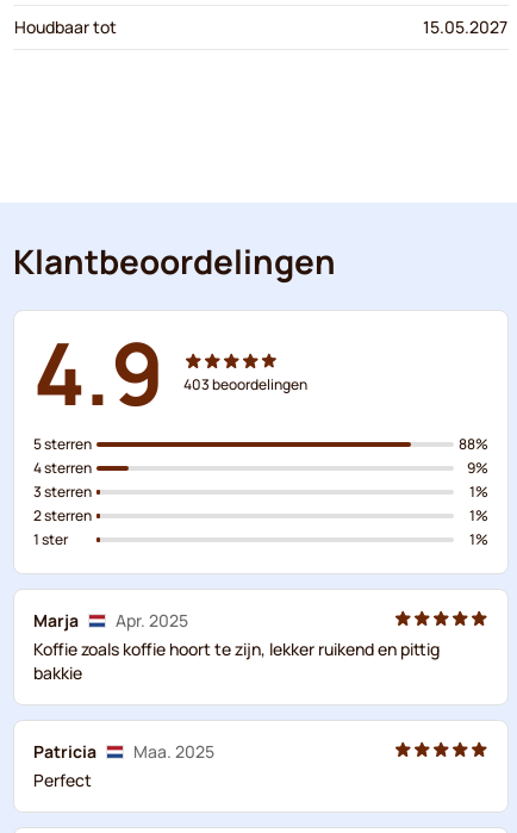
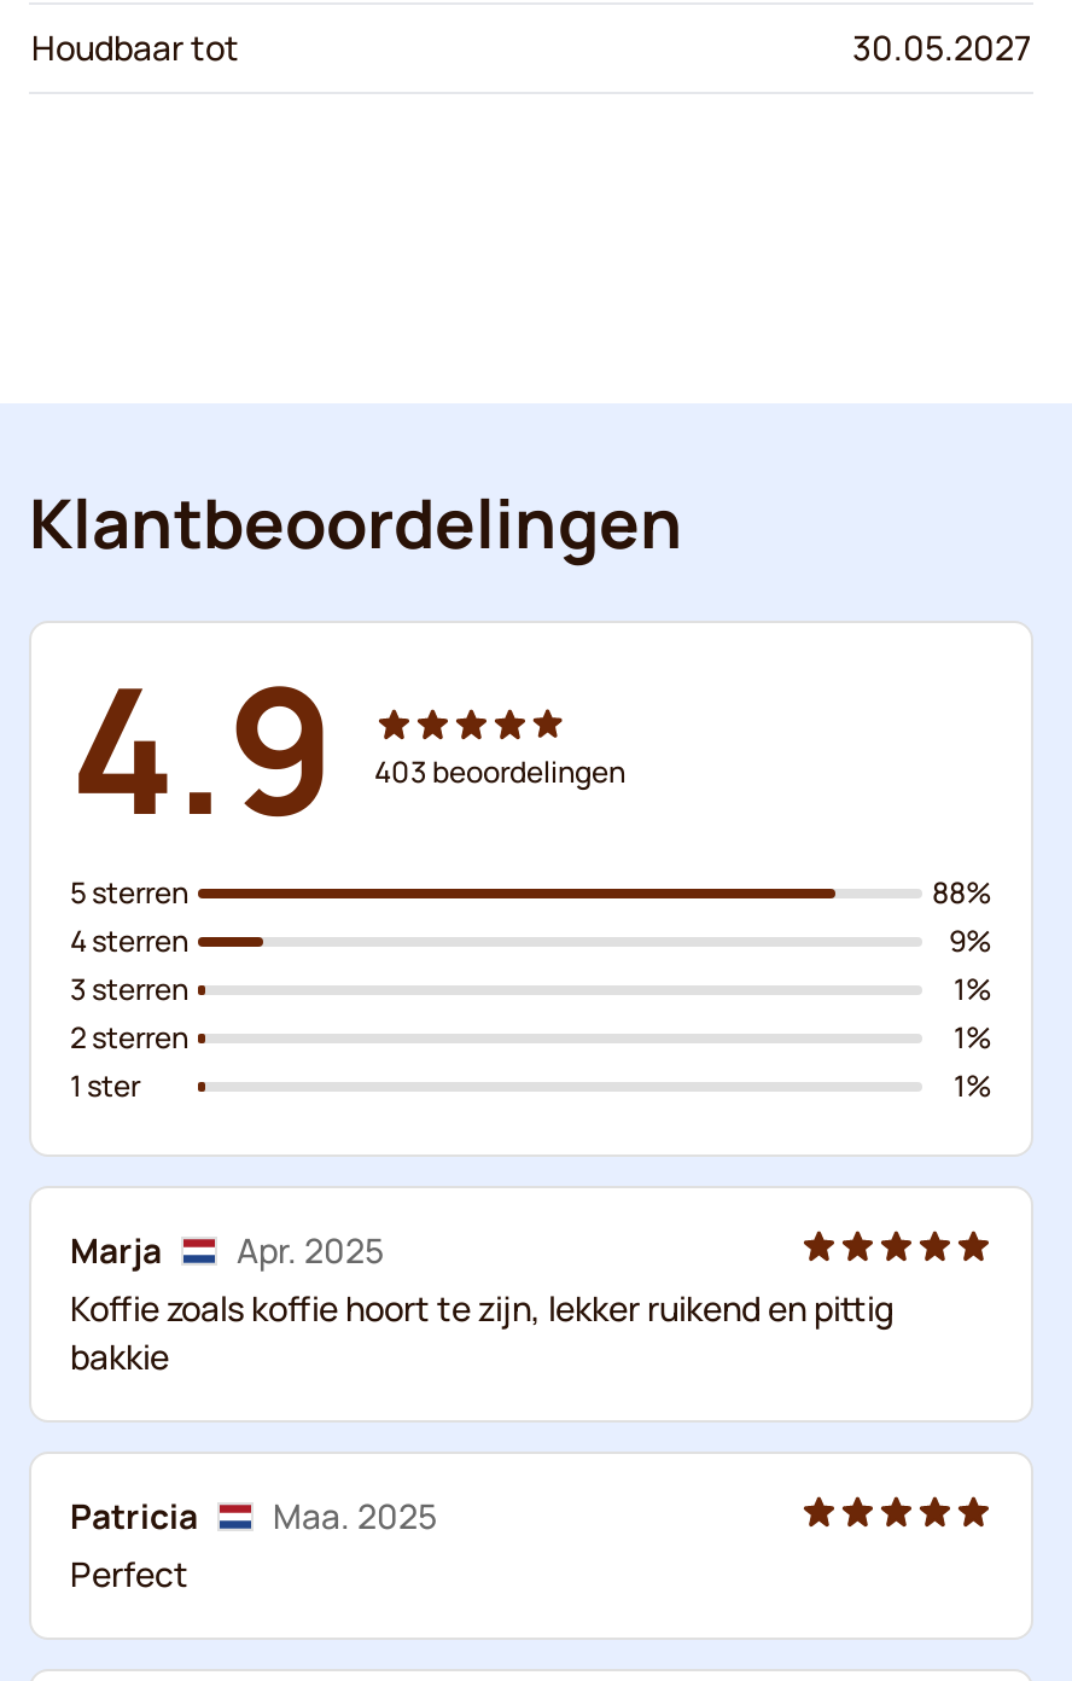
- 15.05.2027
+ 30.05.2027
